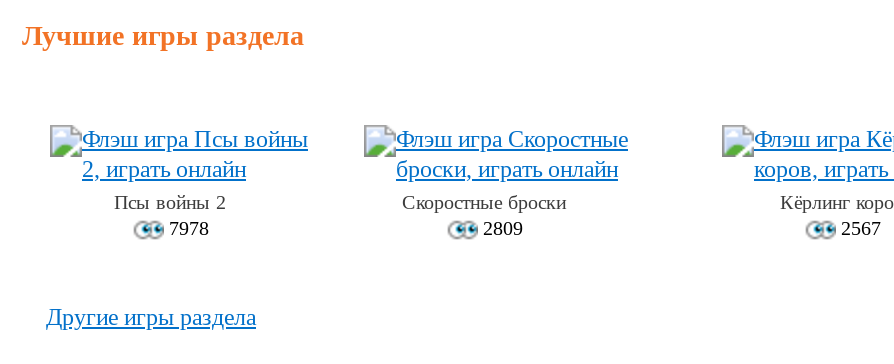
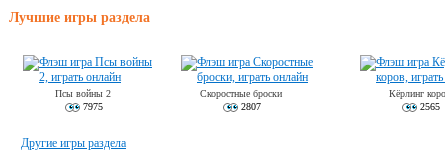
- 7978
+ 7975

- 2809
+ 2807

- 2567
+ 2565
